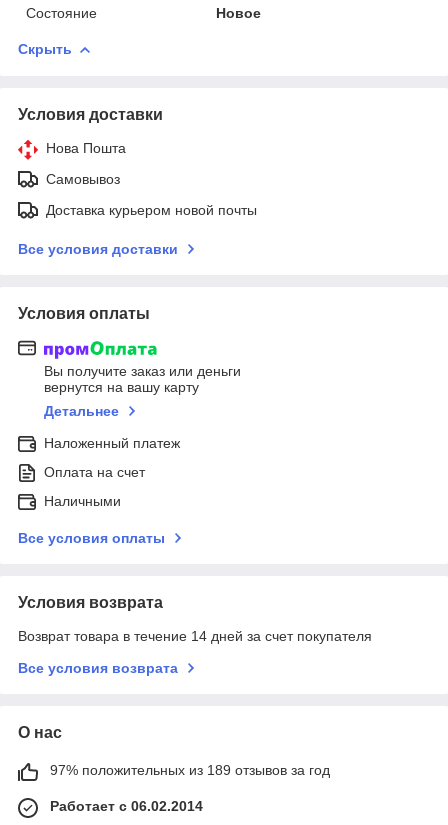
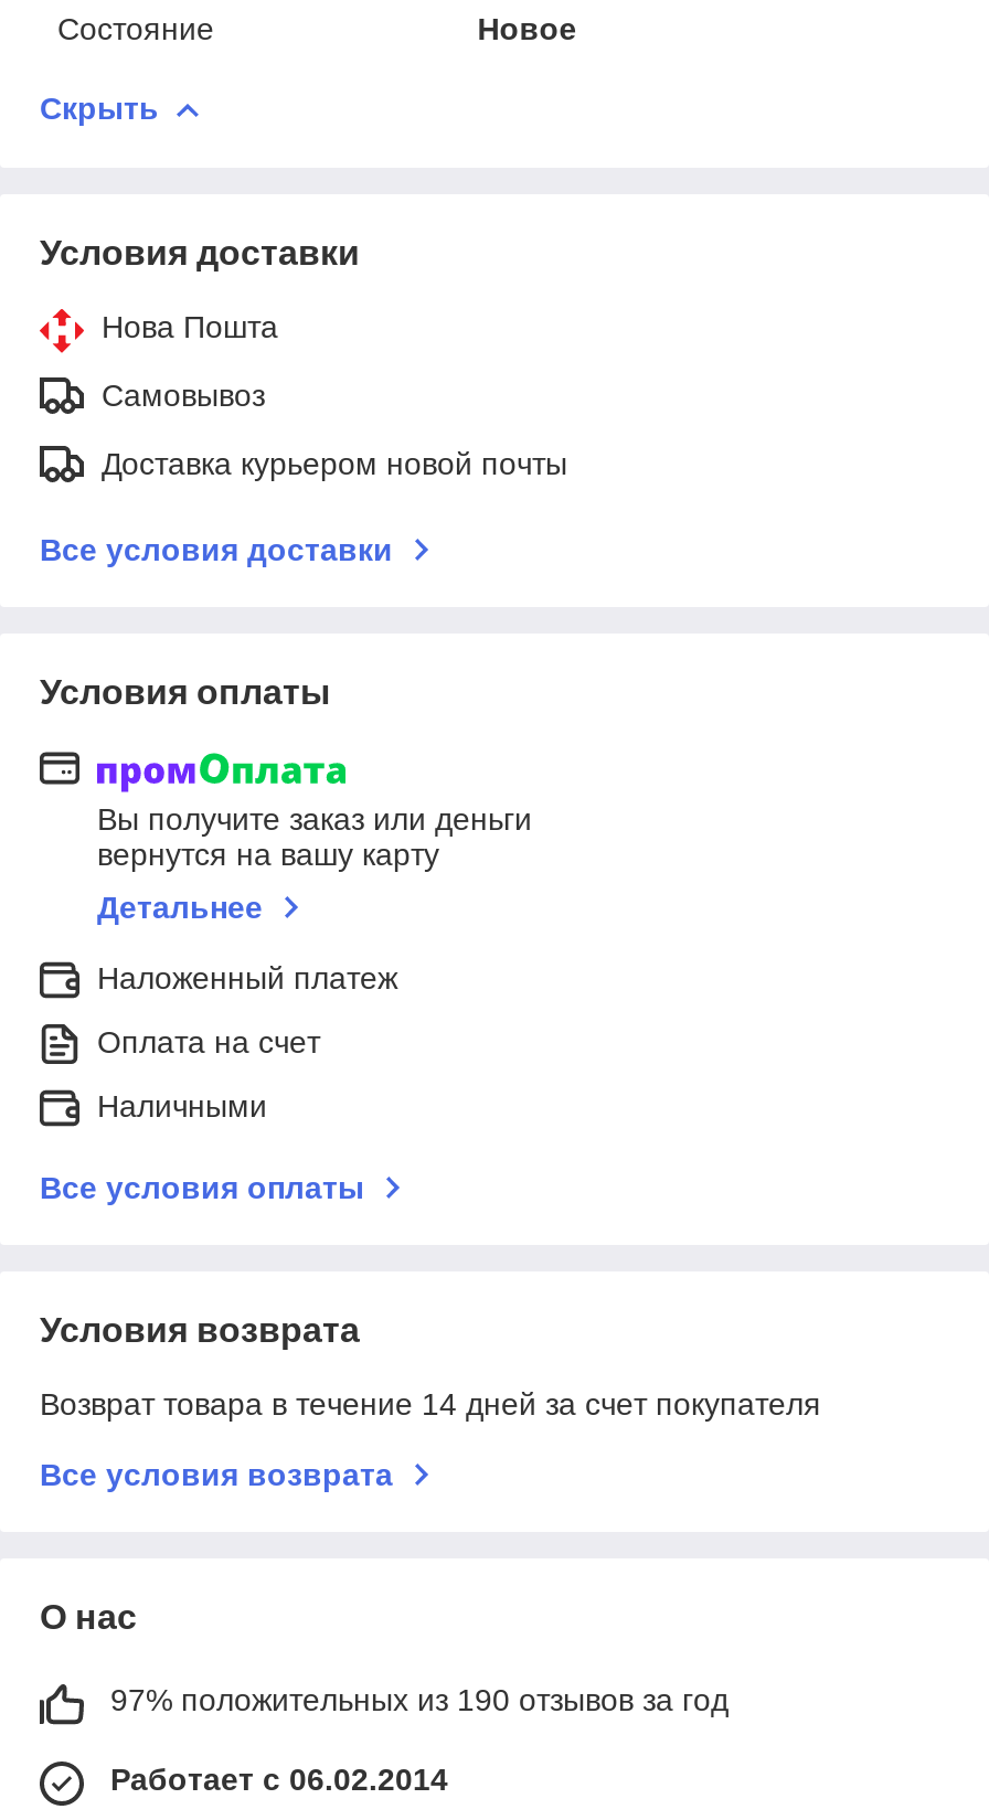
- 97% положительных из 189 отзывов за год
+ 97% положительных из 190 отзывов за год
